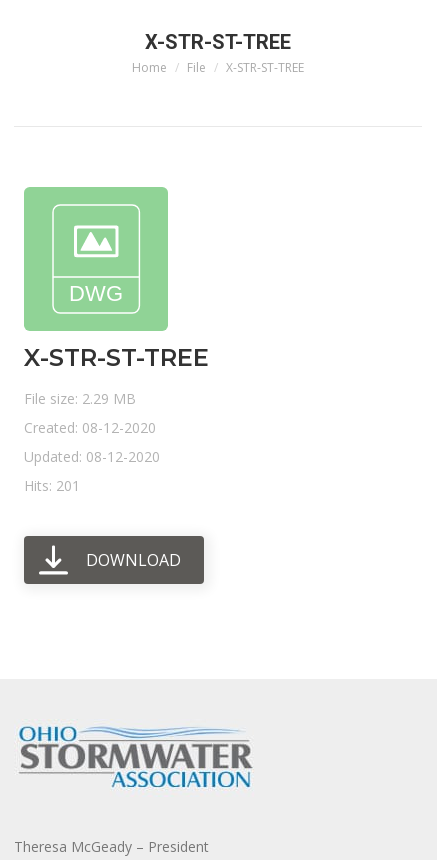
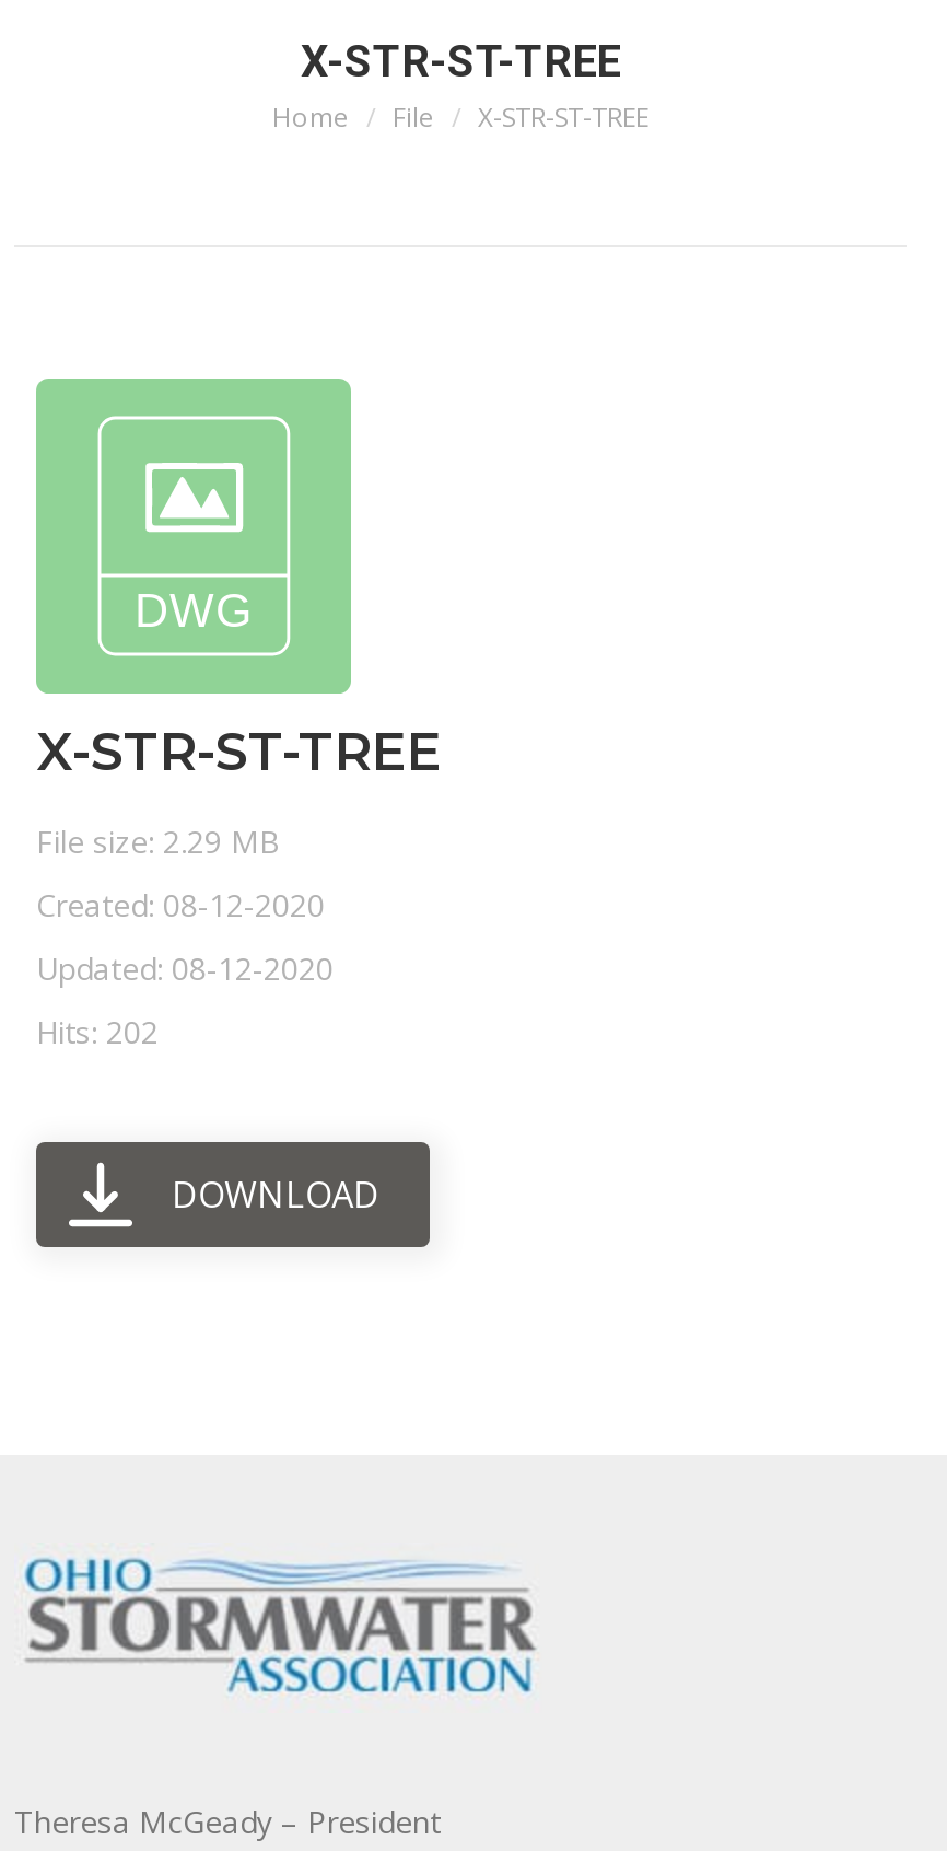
- Hits: 201
+ Hits: 202
